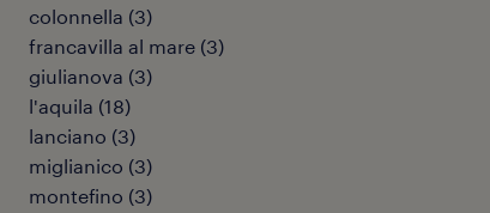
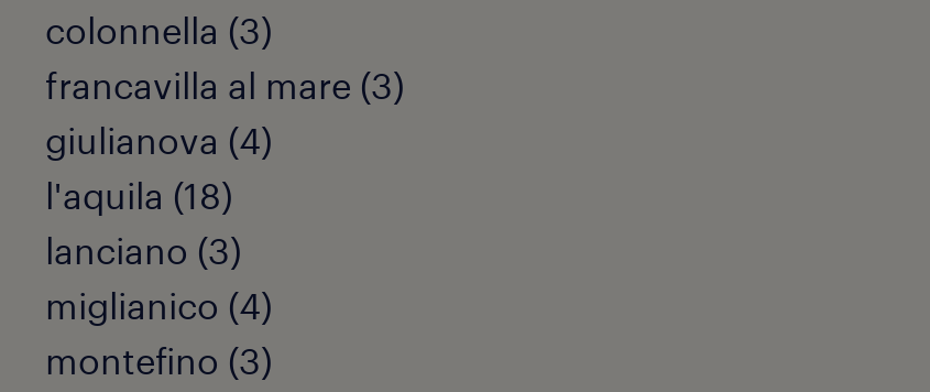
- giulianova (3)
+ giulianova (4)

- miglianico (3)
+ miglianico (4)
